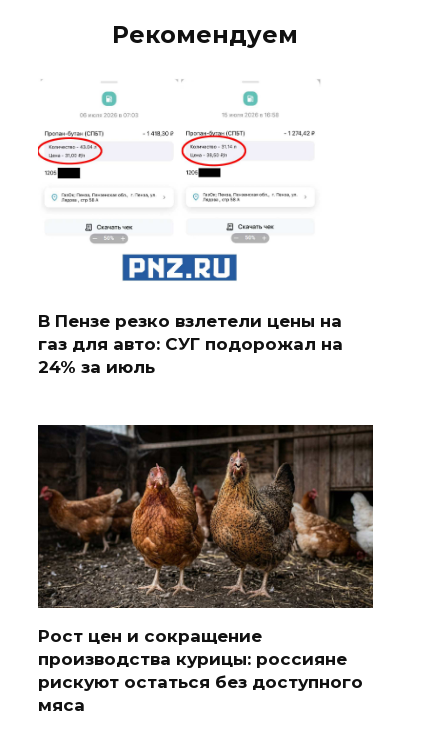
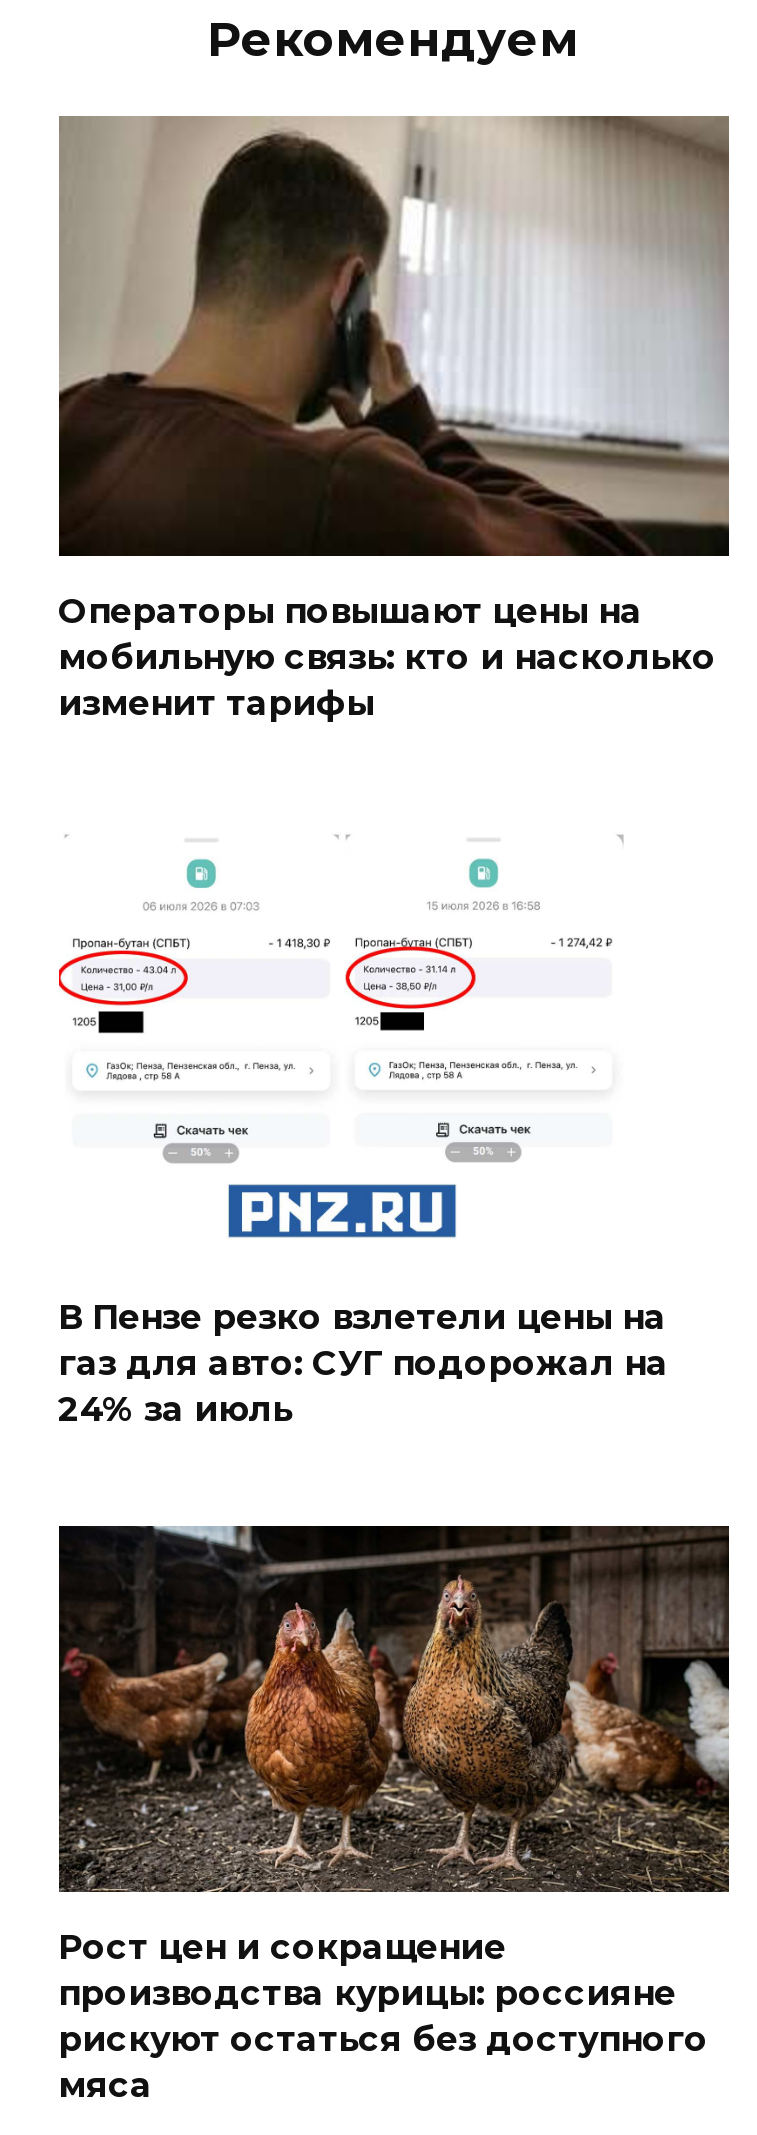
+ [image]
+ Операторы повышают цены на
+ мобильную связь: кто и насколько
+ изменит тарифы
